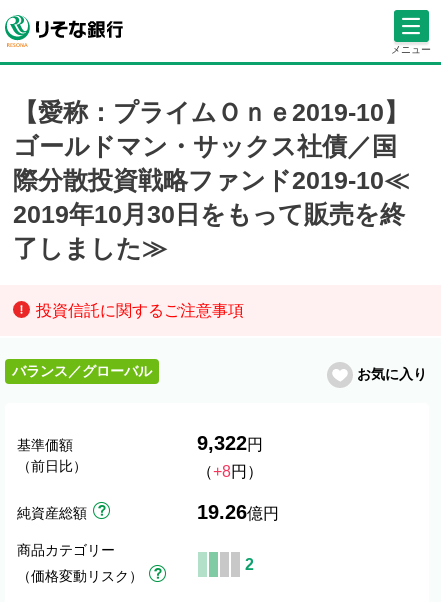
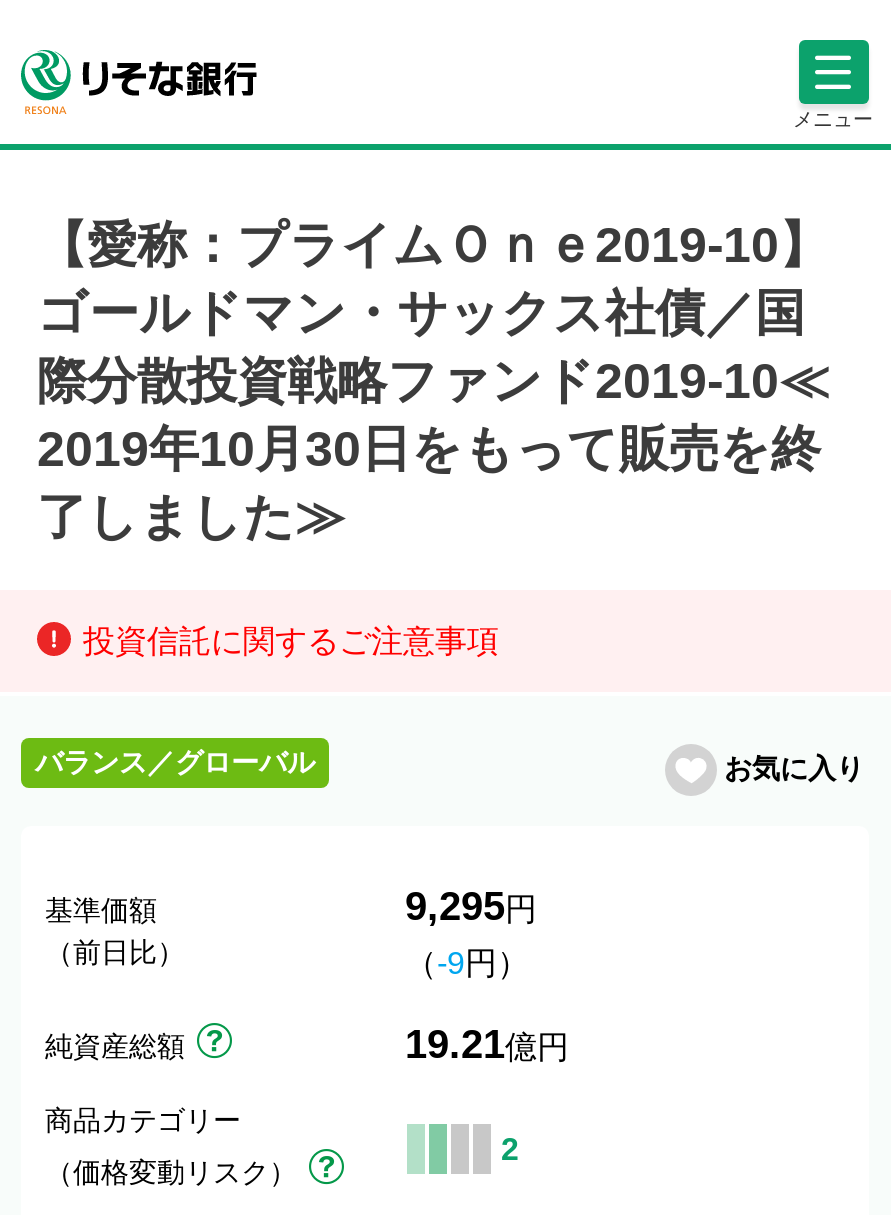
- 9,322円
+ 9,295円

- （+8円）
+ （-9円）

- 19.26億円
+ 19.21億円
